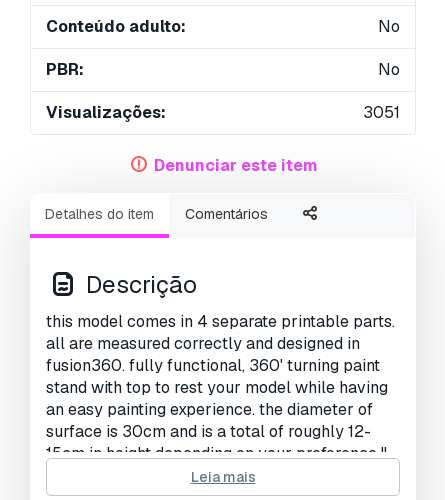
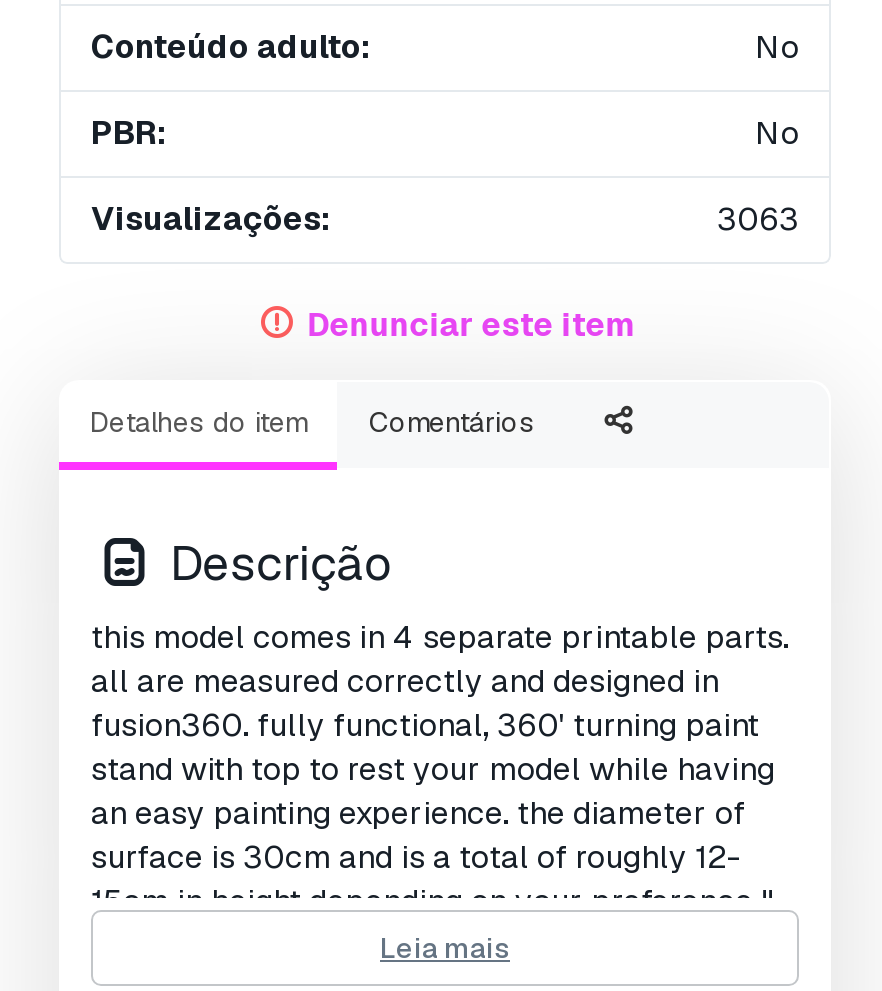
- 3051
+ 3063
